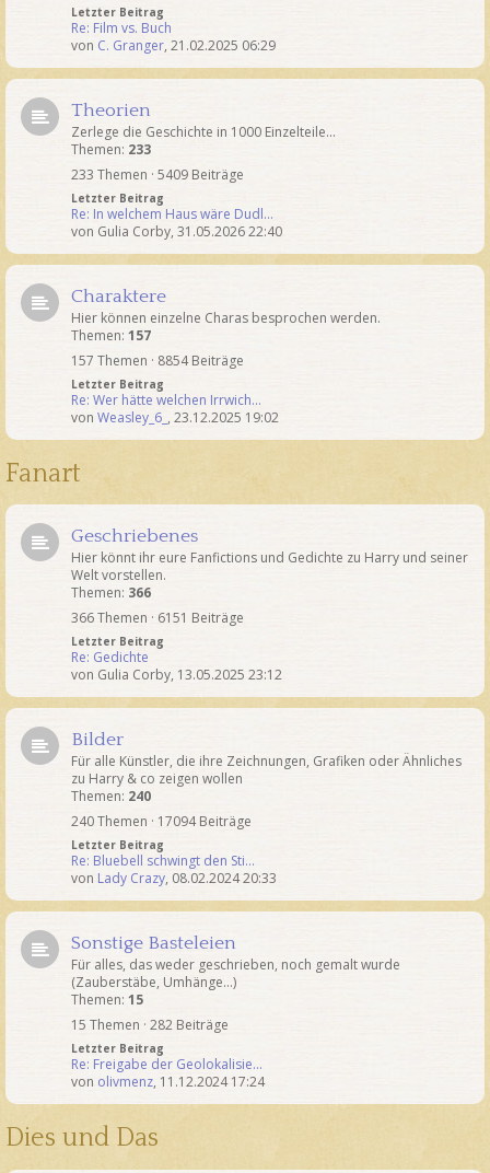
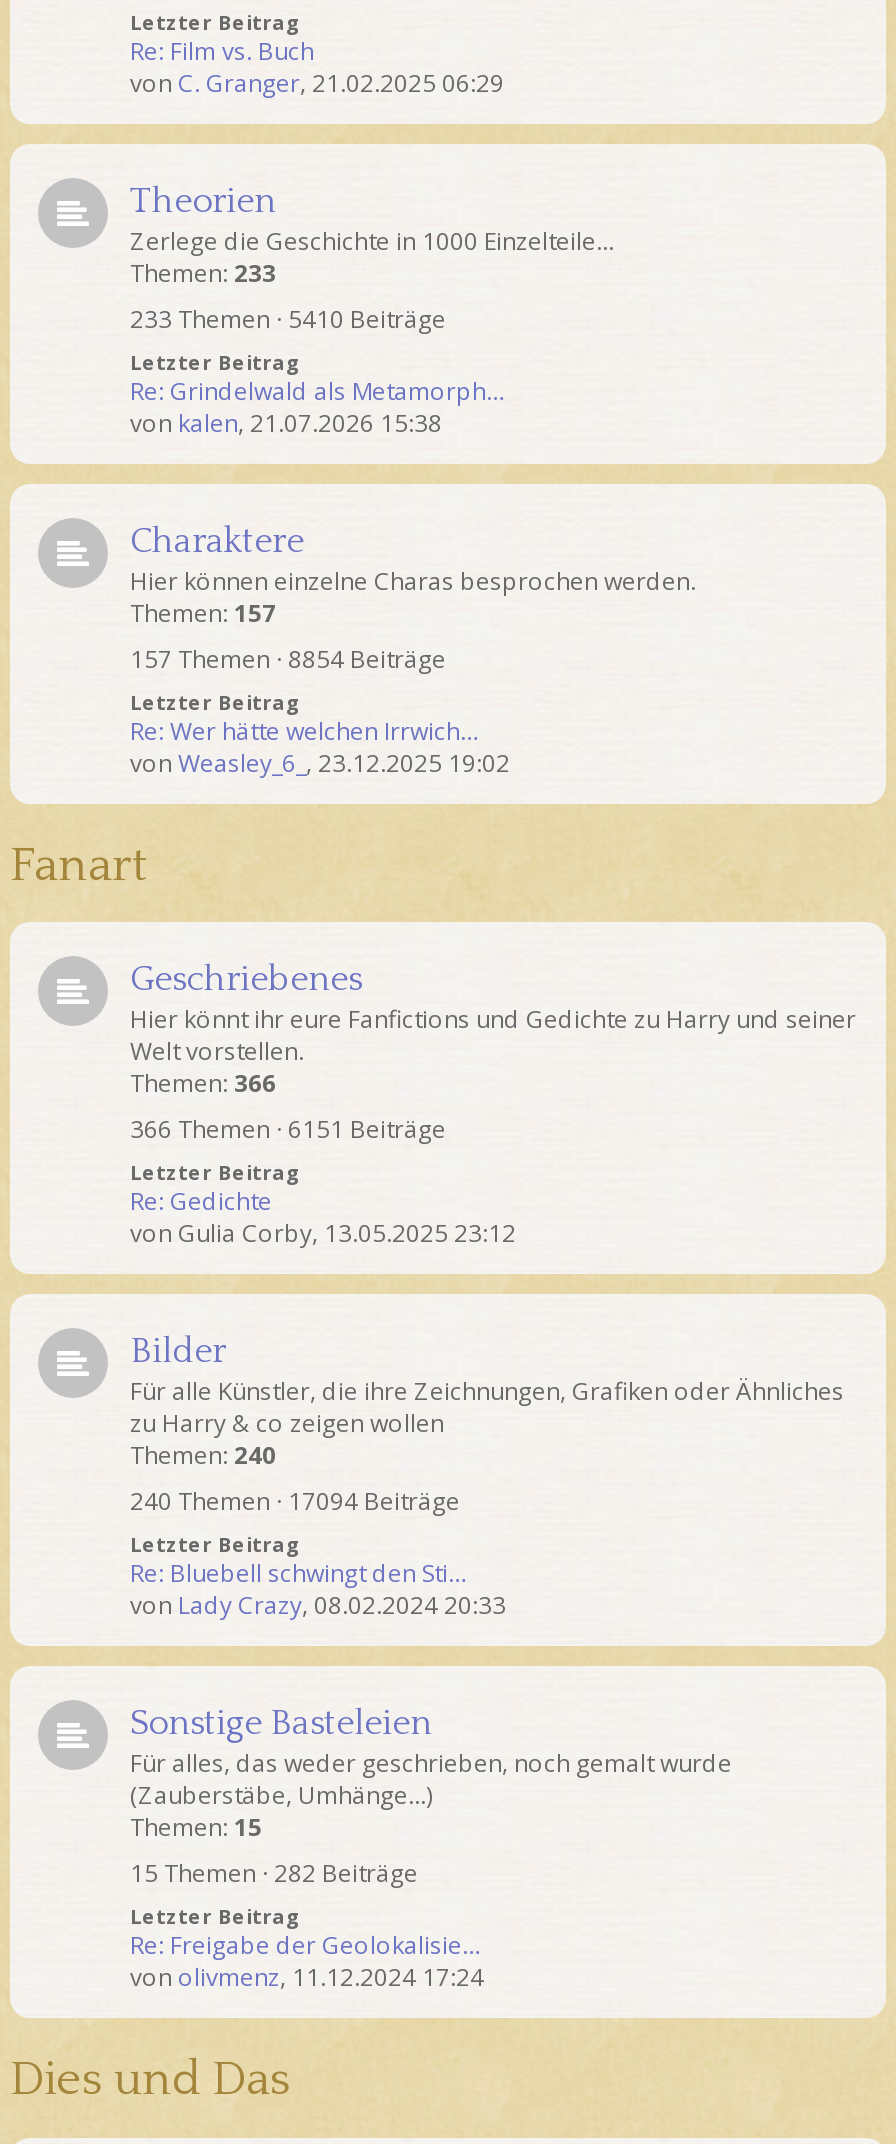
- 233 Themen · 5409 Beiträge
+ 233 Themen · 5410 Beiträge

- Re: In welchem Haus wäre Dudl…
- von Gulia Corby, 31.05.2026 22:40
+ Re: Grindelwald als Metamorph…
+ von kalen, 21.07.2026 15:38
